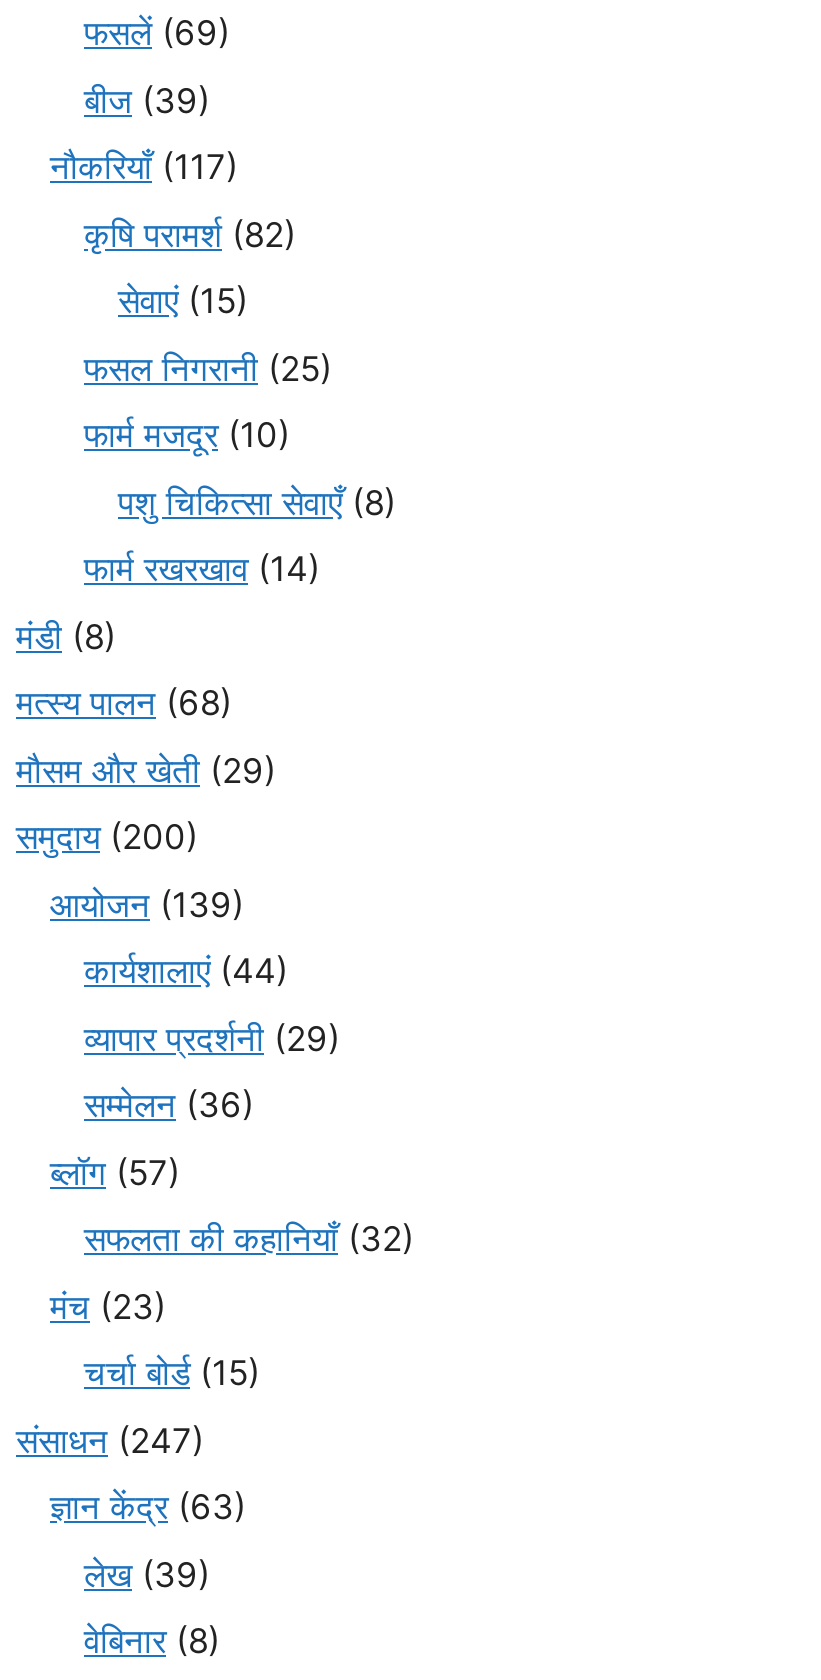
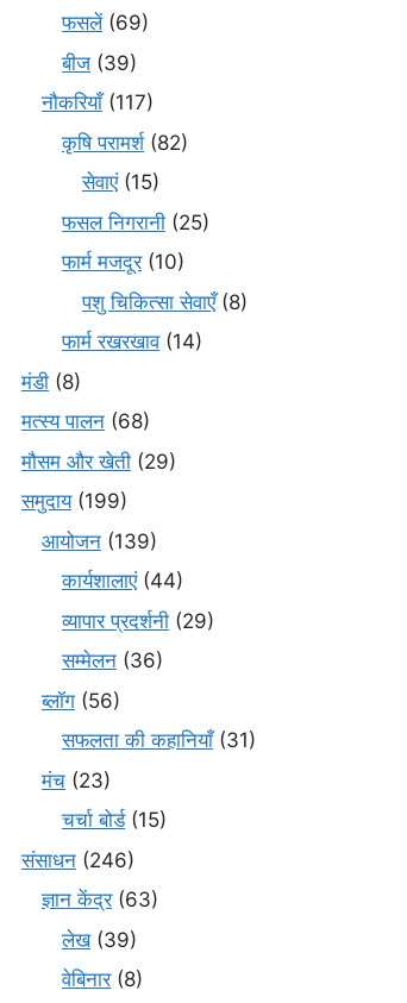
- समुदाय (200)
+ समुदाय (199)

- ब्लॉग (57)
+ ब्लॉग (56)

- सफलता की कहानियाँ (32)
+ सफलता की कहानियाँ (31)

- संसाधन (247)
+ संसाधन (246)
